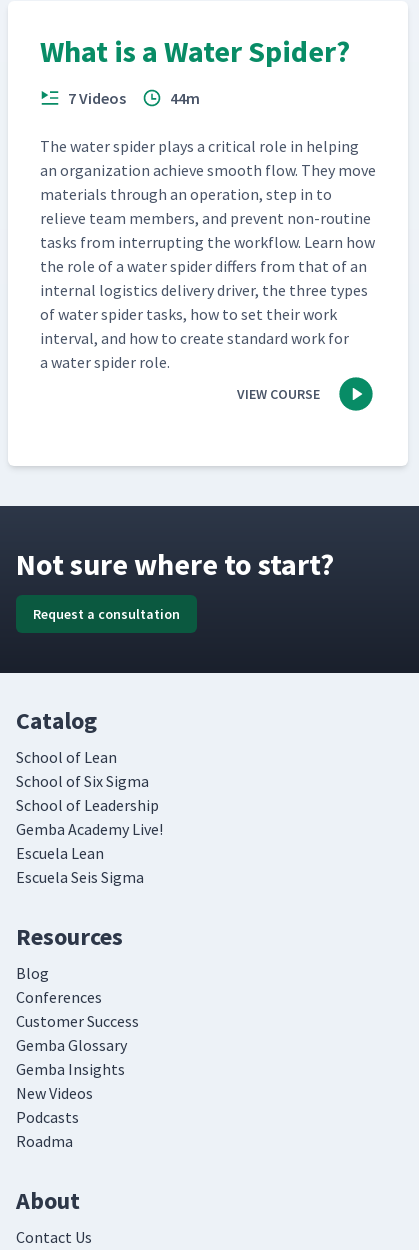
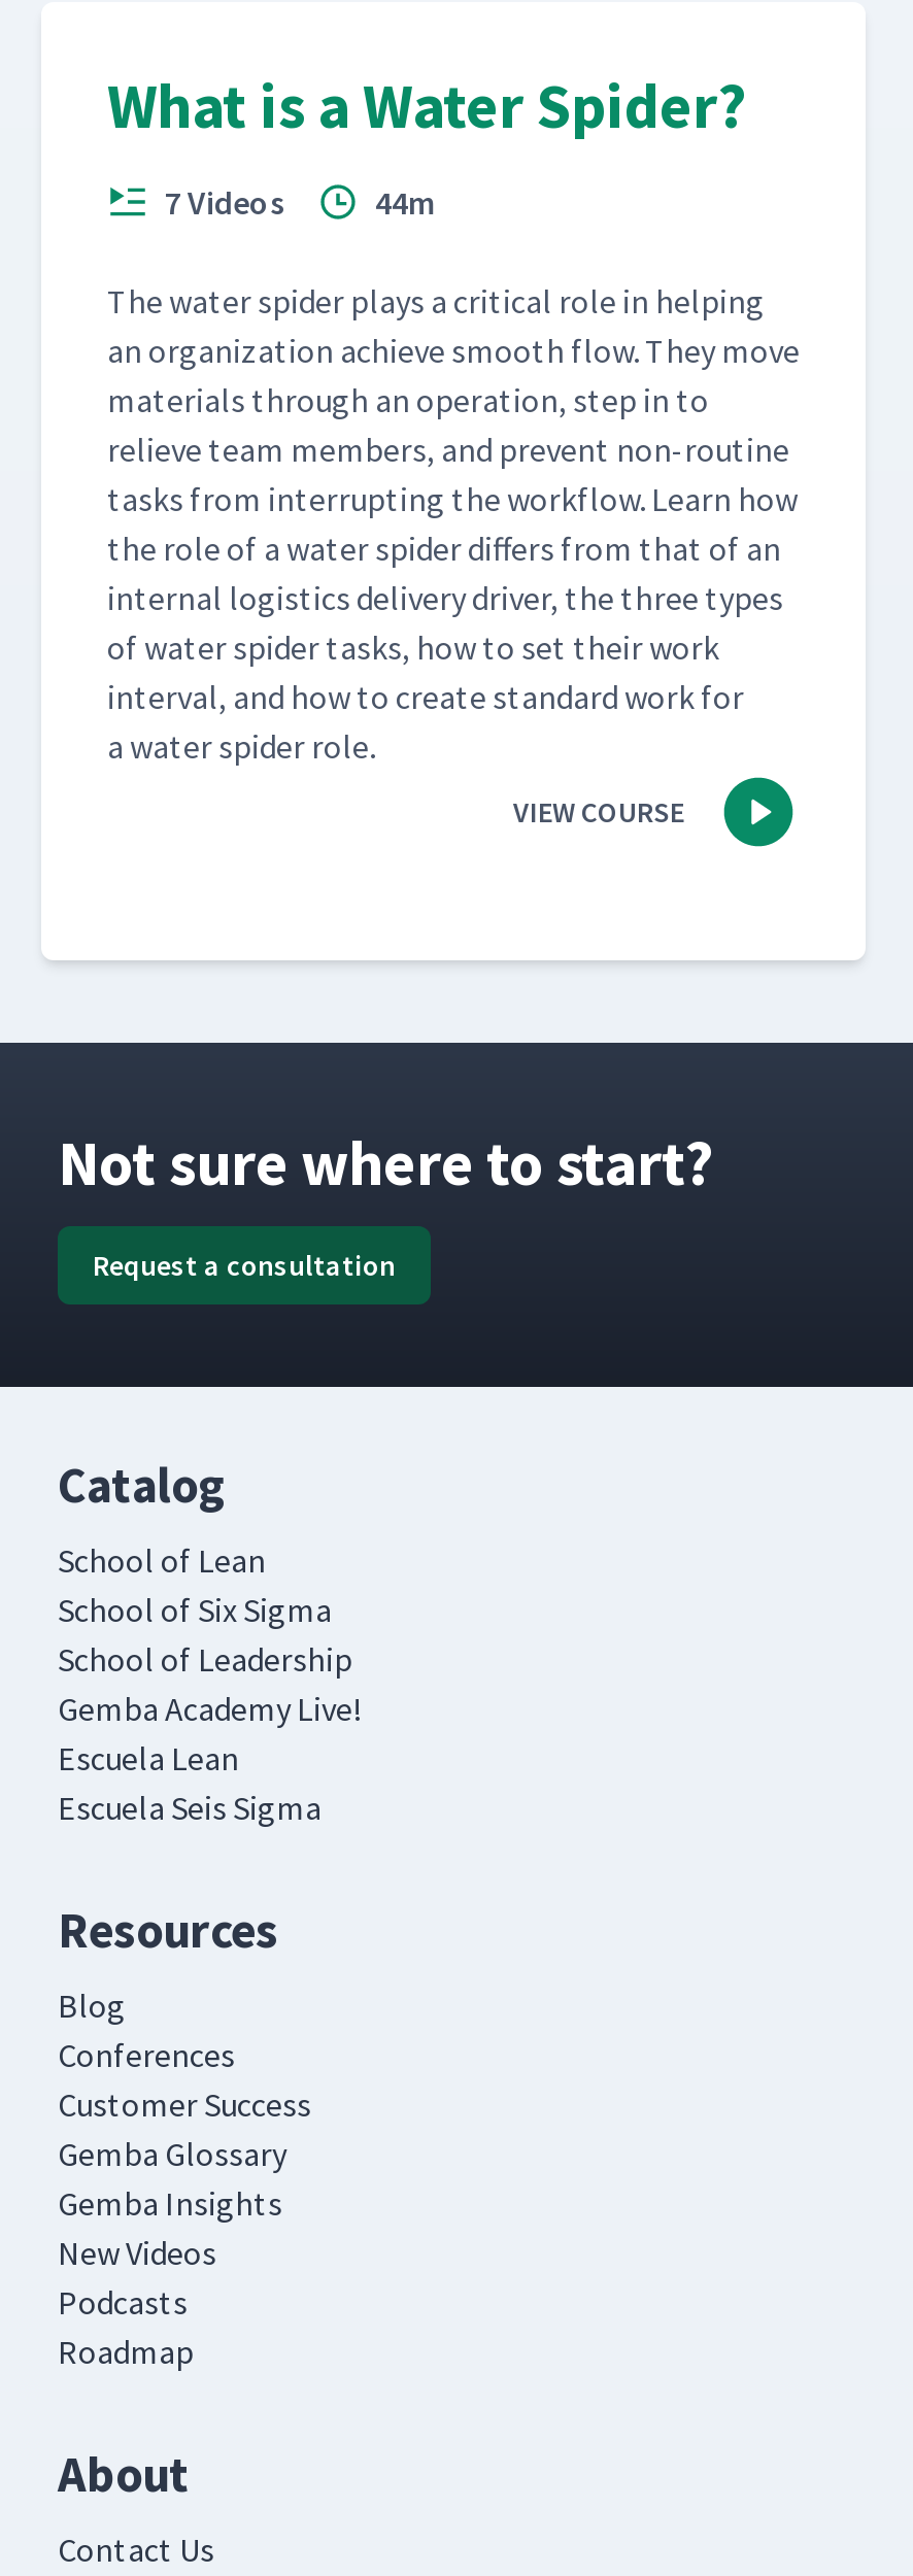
- Roadma
+ Roadmap
